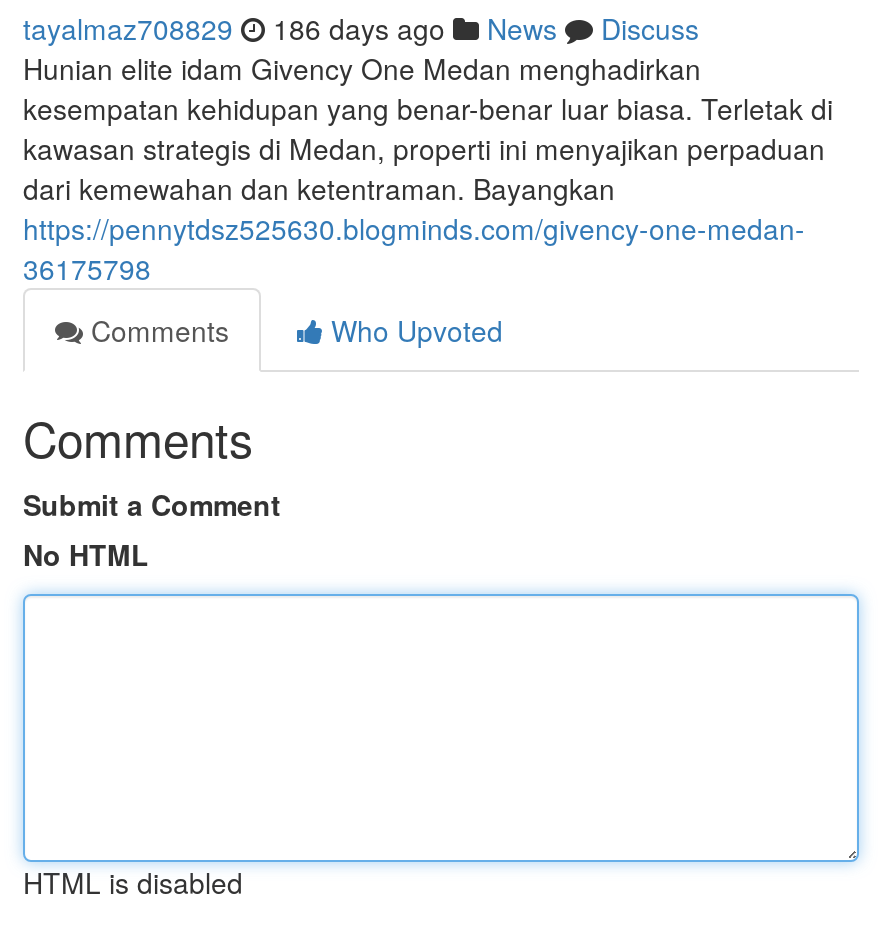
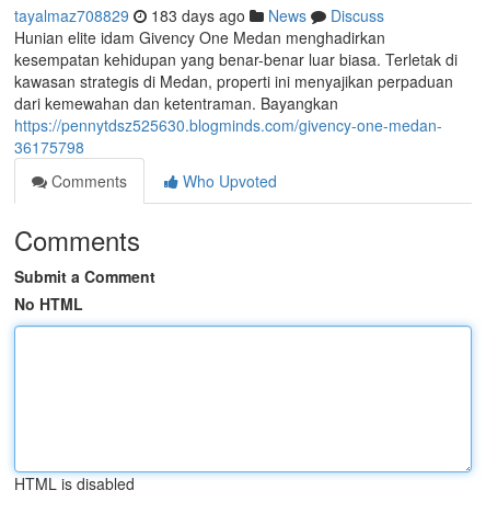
- tayalmaz708829 186 days ago News Discuss
+ tayalmaz708829 183 days ago News Discuss
